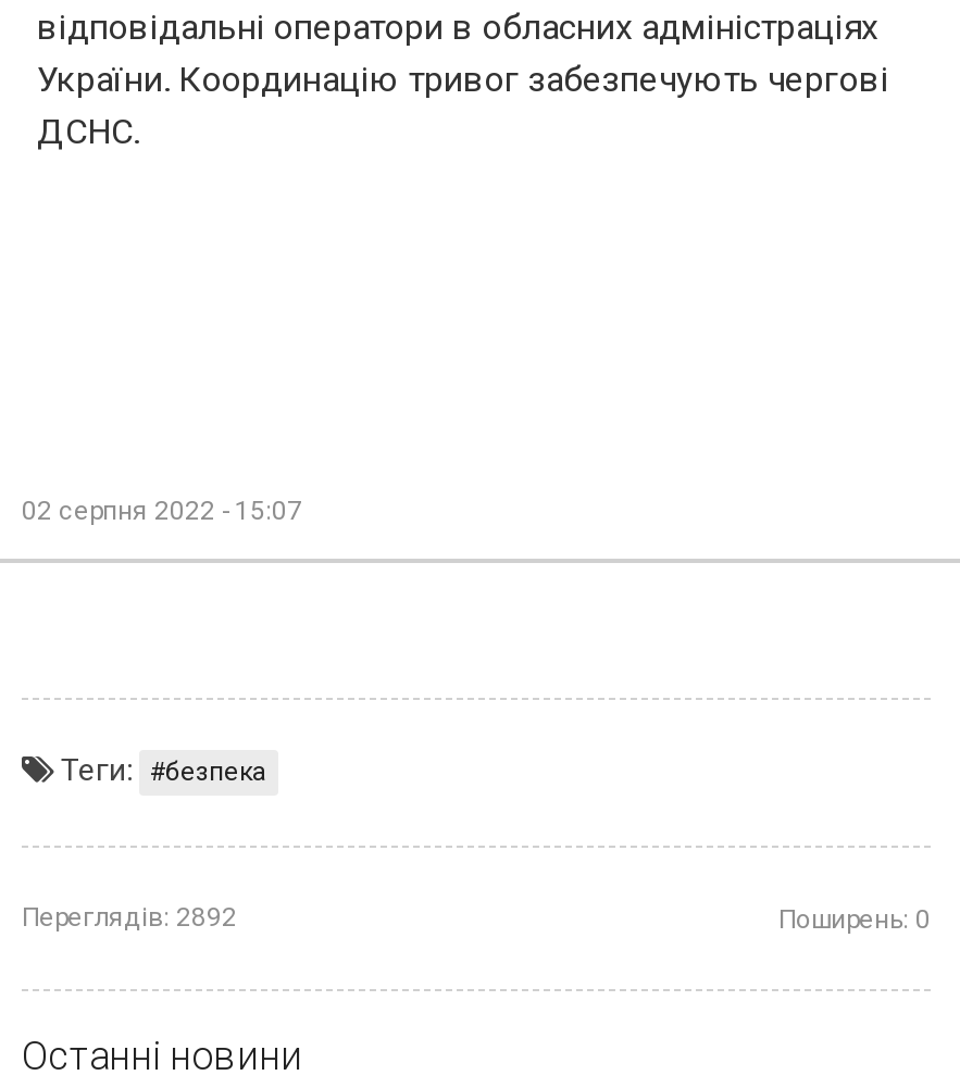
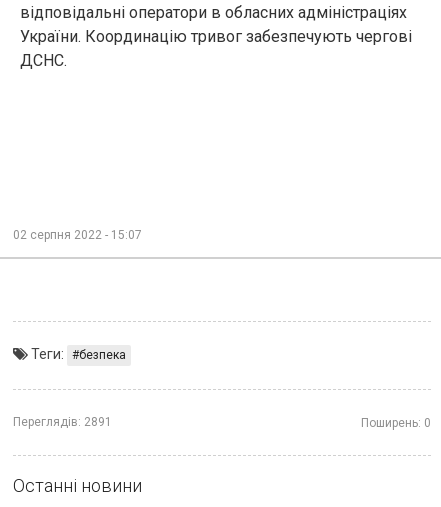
- Переглядів: 2892
+ Переглядів: 2891
